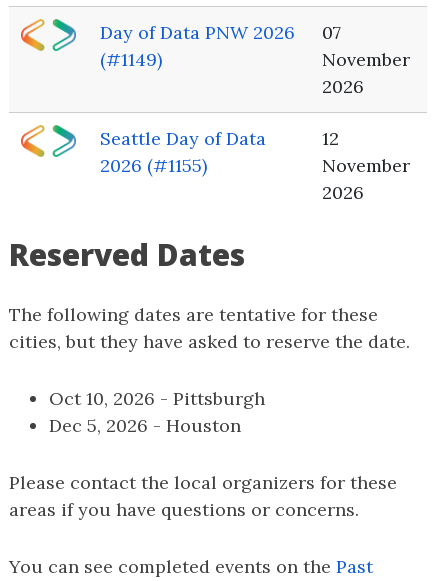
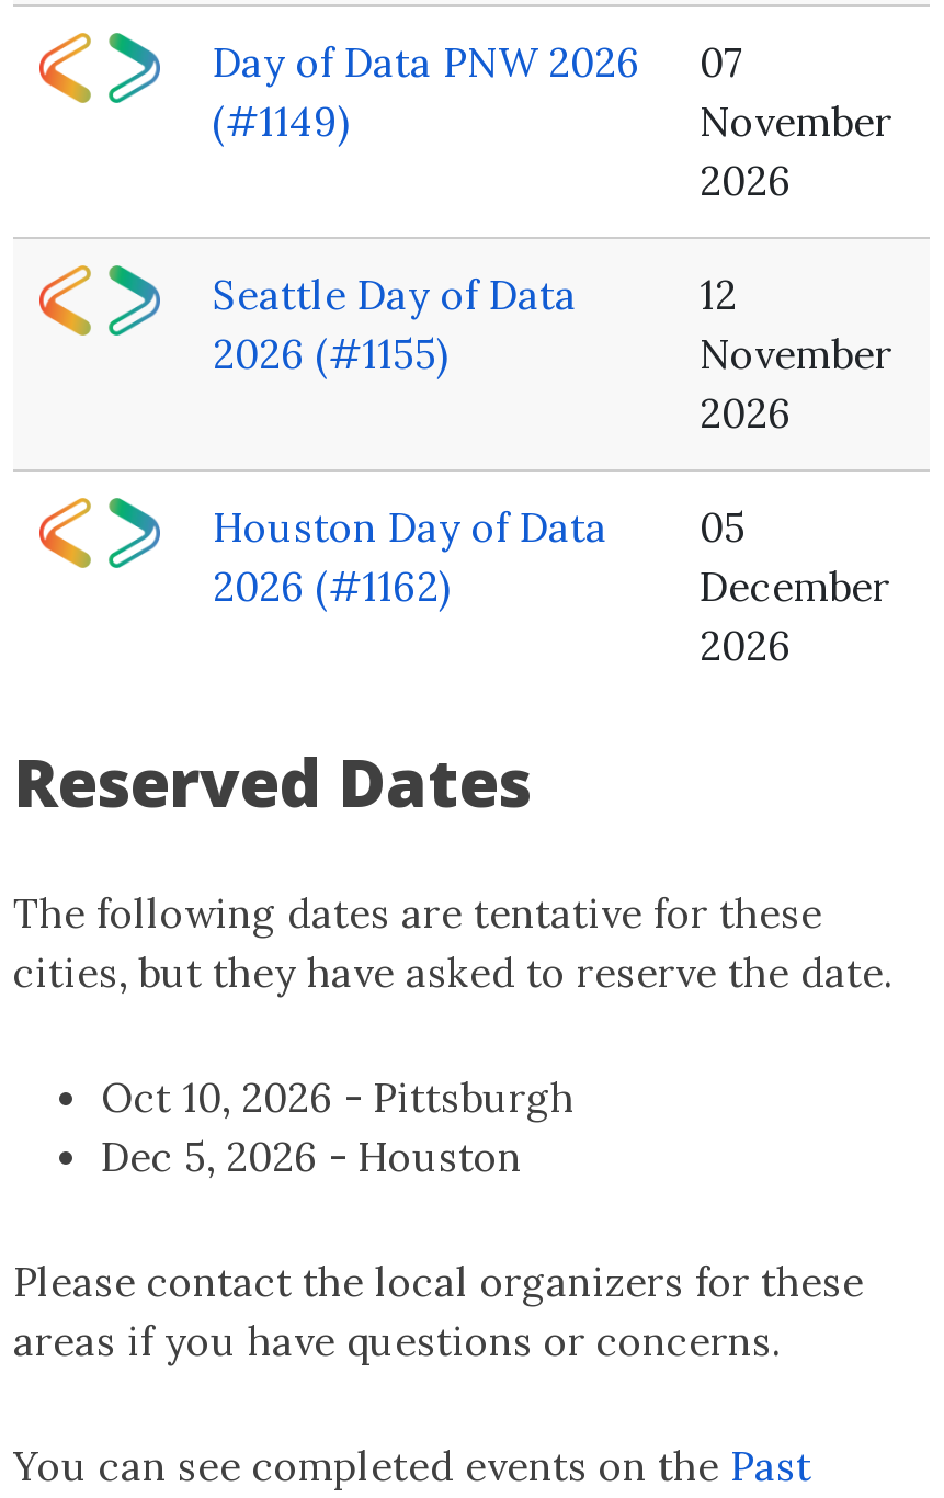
+ Houston Day of Data
+ 2026 (#1162)

+ 05
+ December
+ 2026
